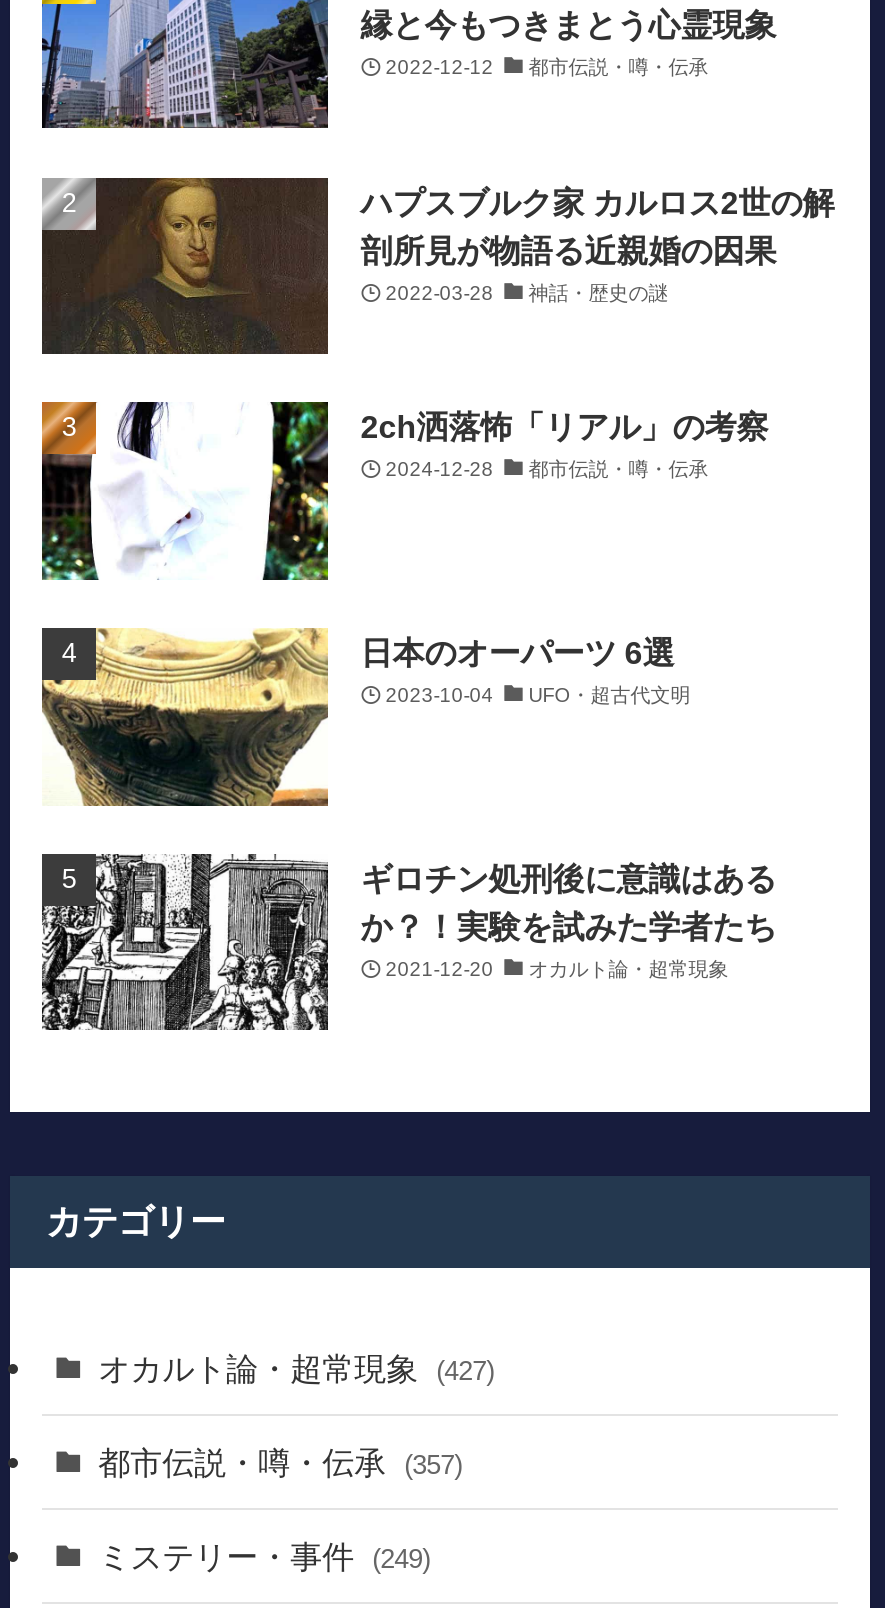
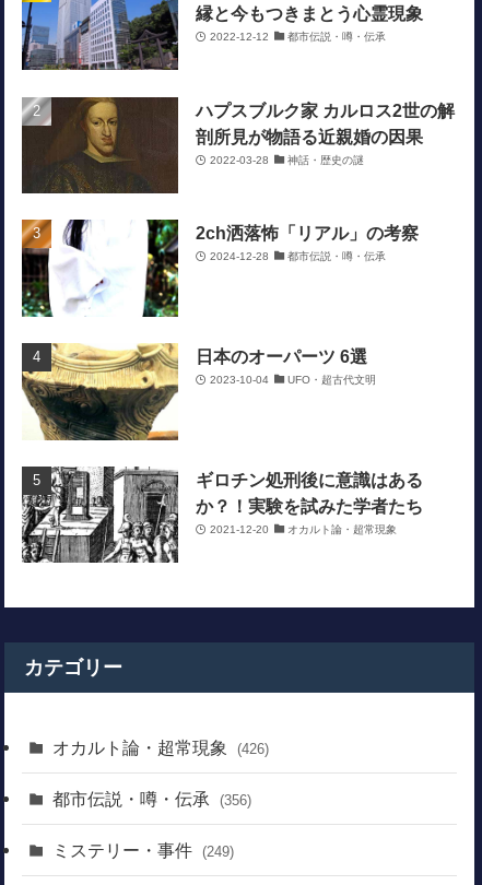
- オカルト論・超常現象 (427)
+ オカルト論・超常現象 (426)

- 都市伝説・噂・伝承 (357)
+ 都市伝説・噂・伝承 (356)
